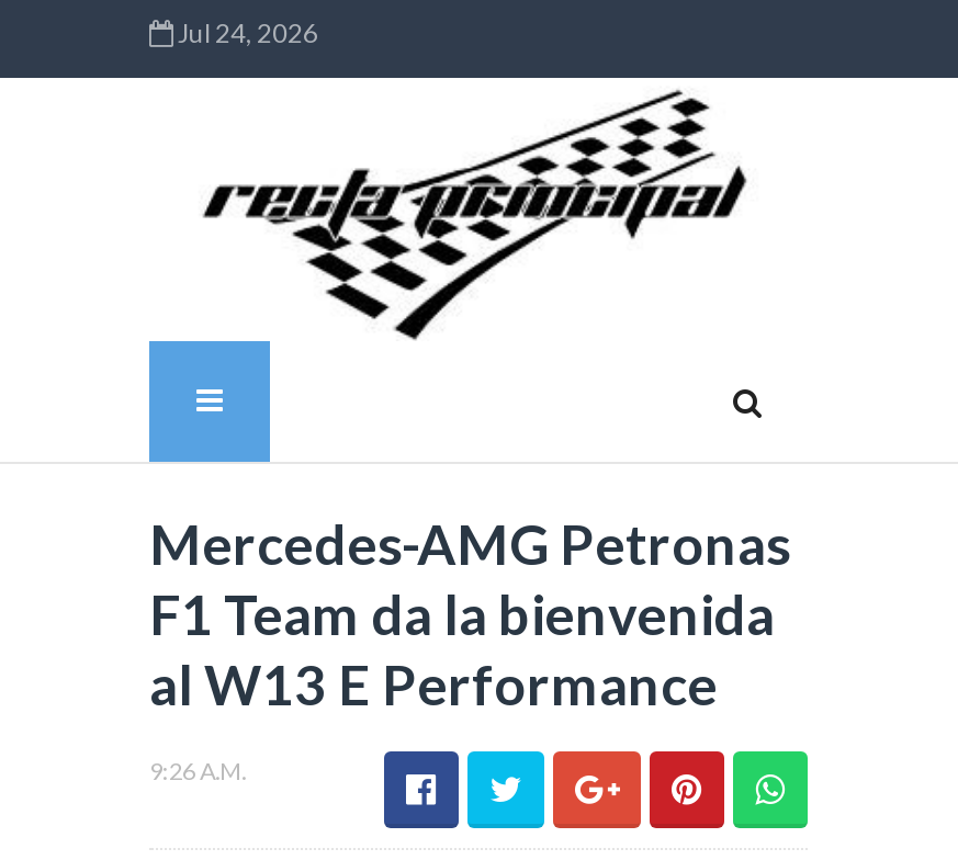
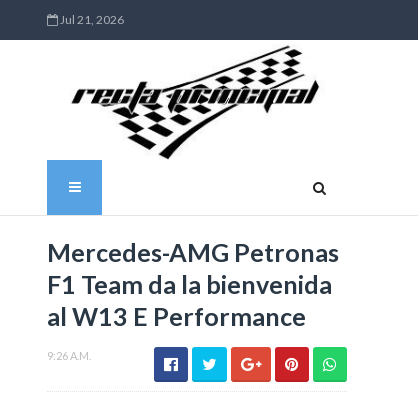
- Jul 24, 2026
+ Jul 21, 2026
